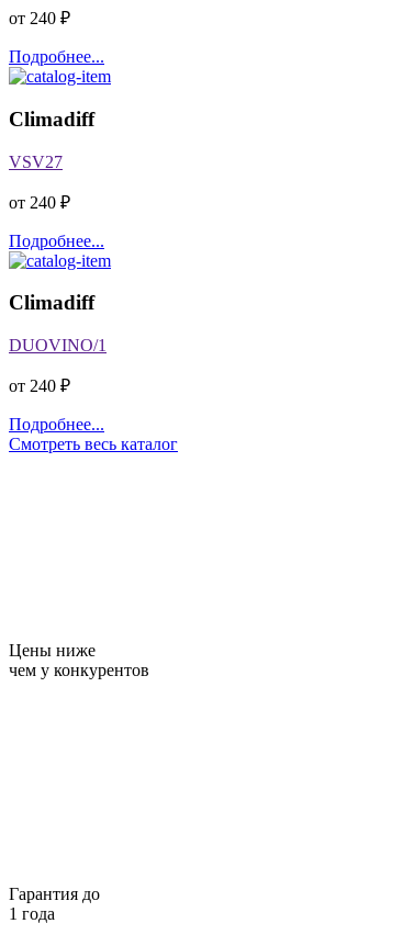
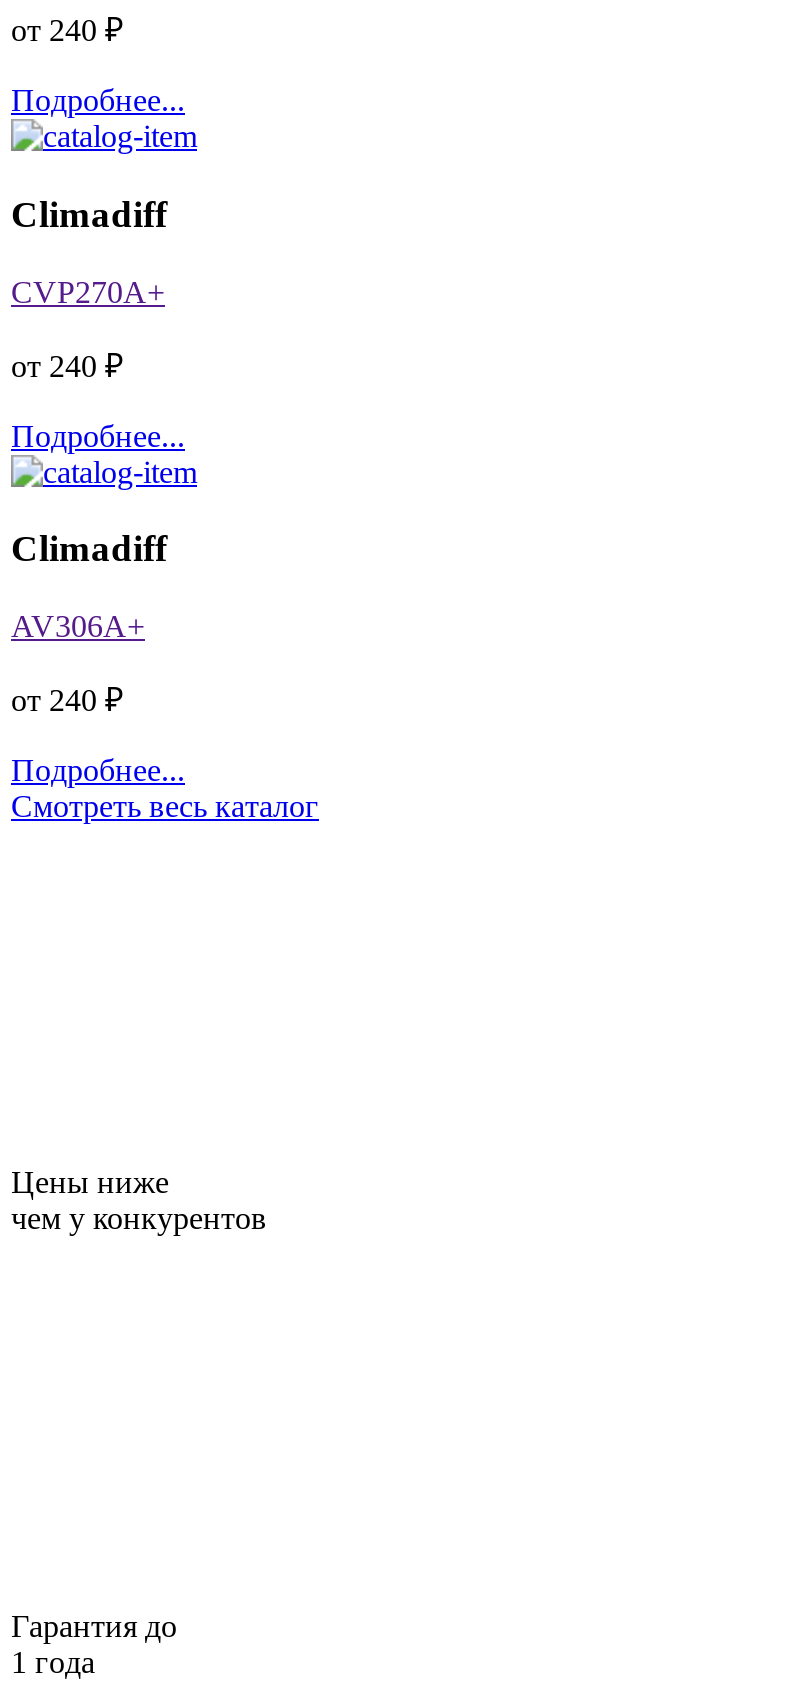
- VSV27
+ CVP270A+

- DUOVINO/1
+ AV306A+
